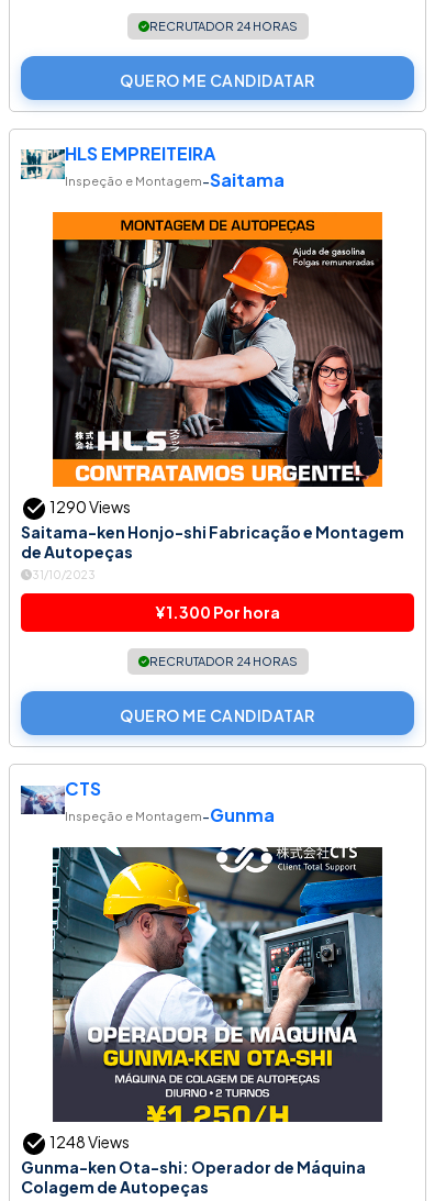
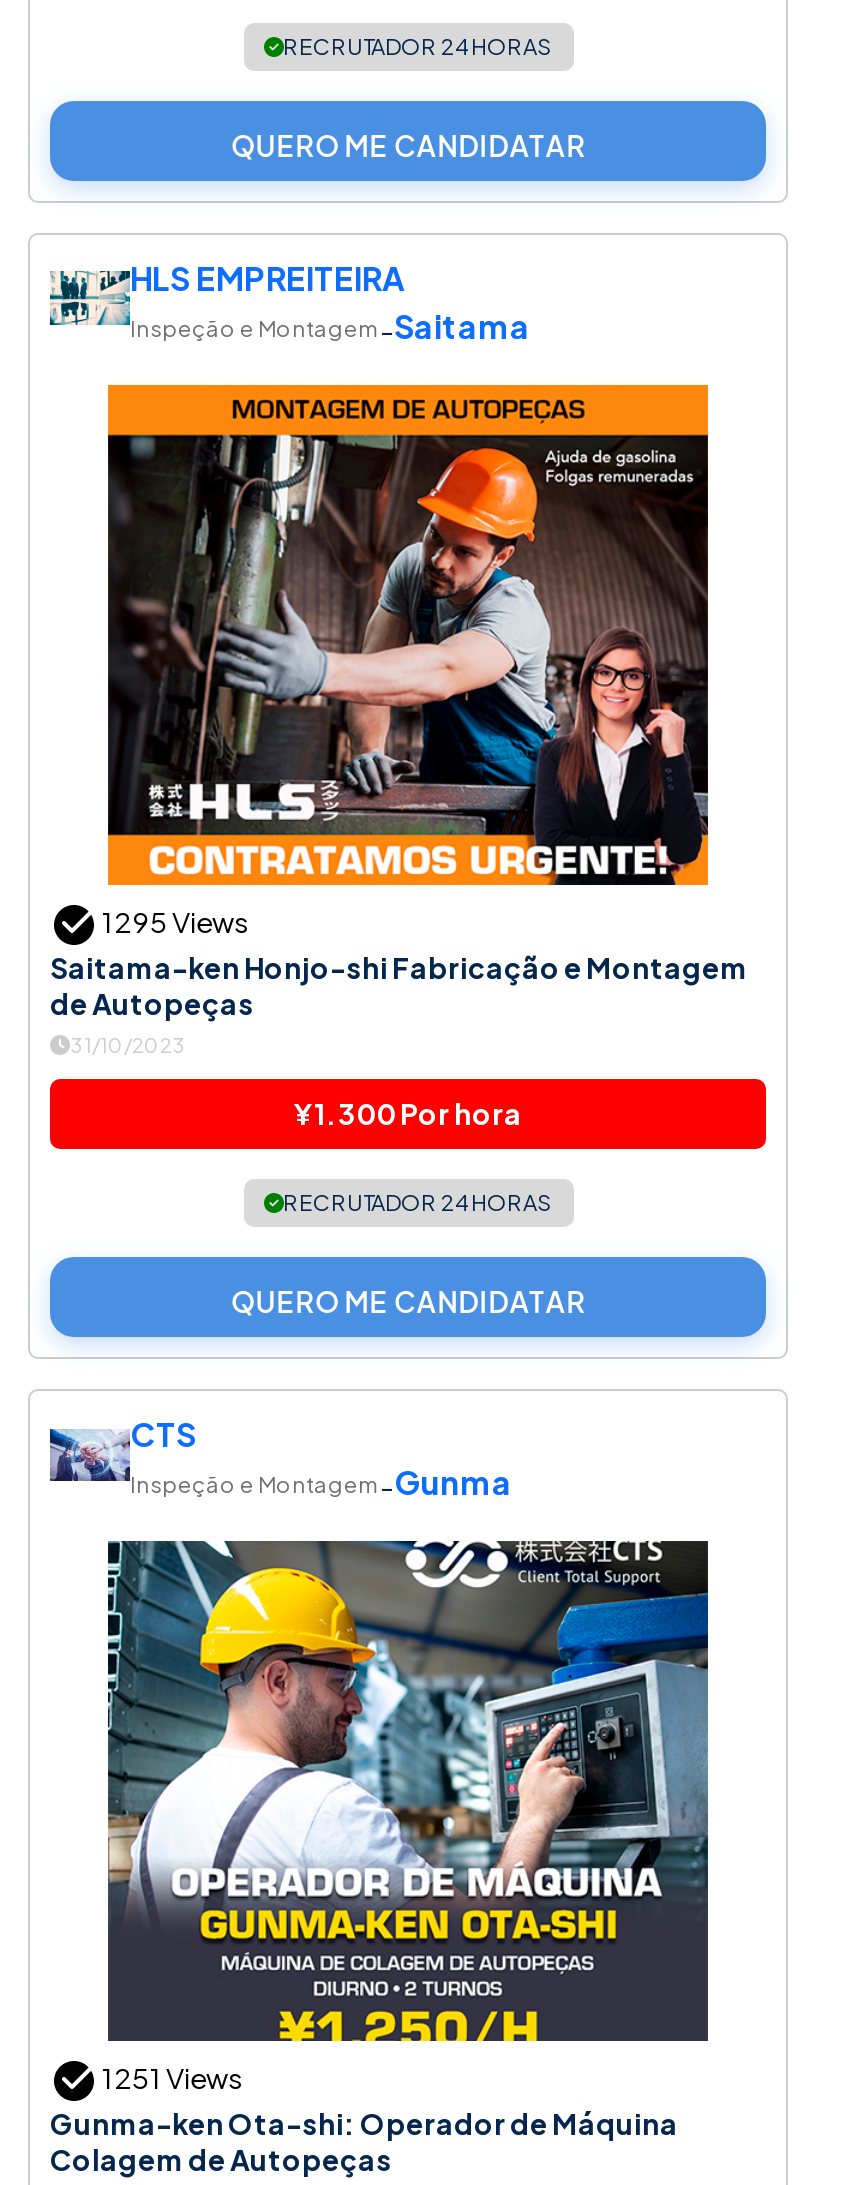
- 1290 Views
+ 1295 Views

- 1248 Views
+ 1251 Views
